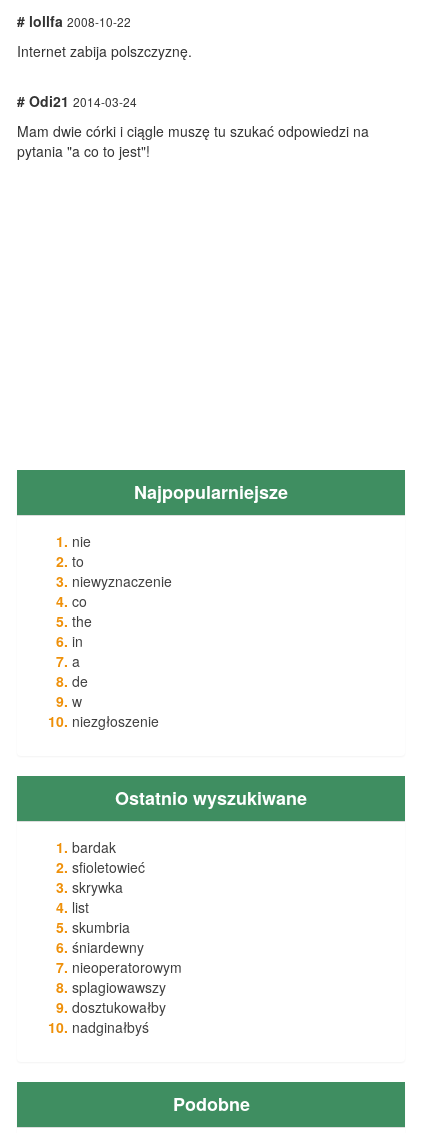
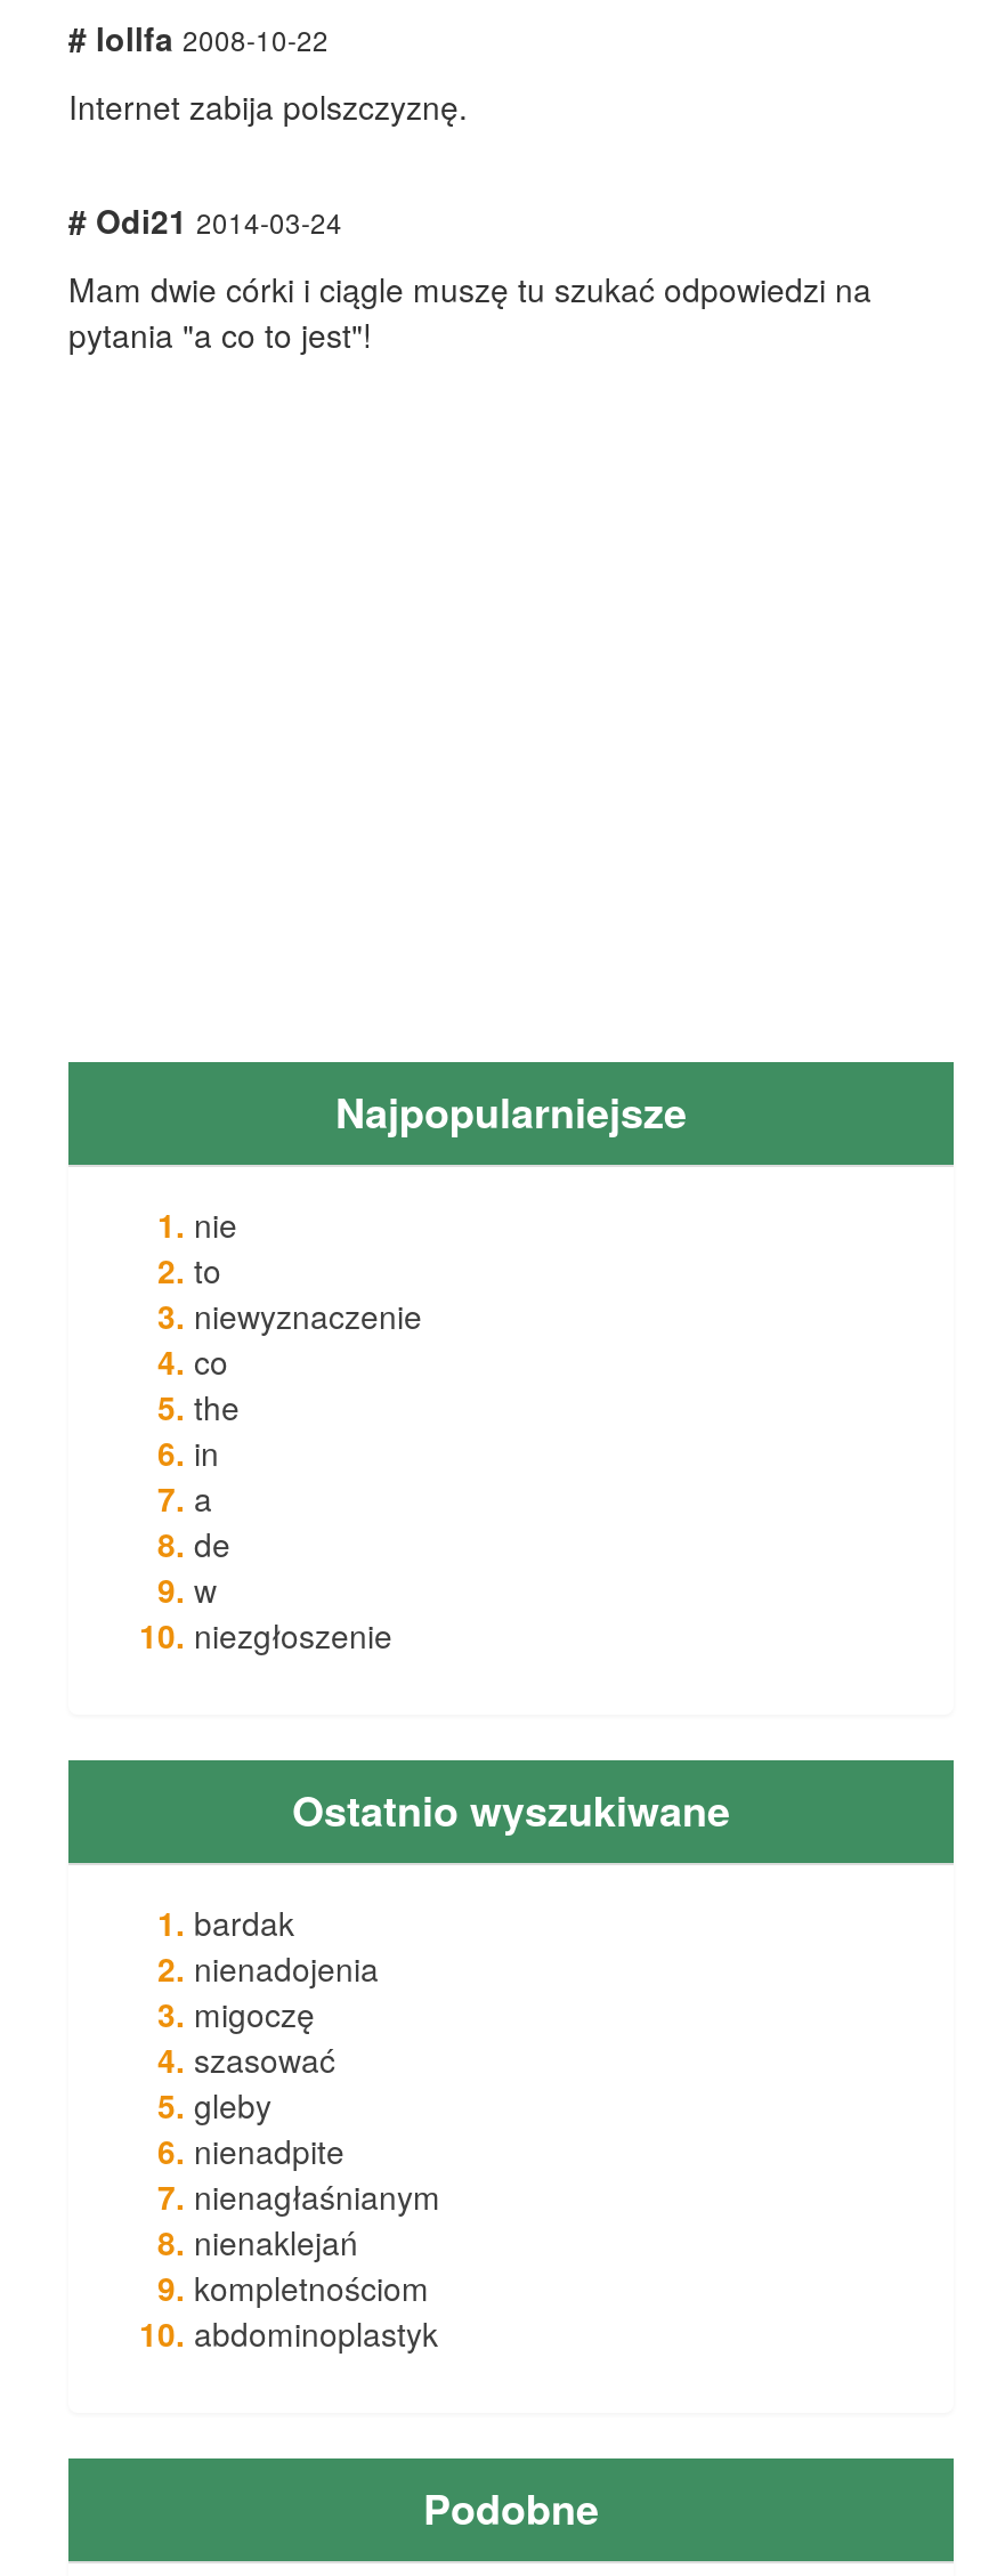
- sfioletowieć
- skrywka
- list
- skumbria
- śniardewny
- nieoperatorowym
- splagiowawszy
- dosztukowałby
- nadginałbyś
+ nienadojenia
+ migoczę
+ szasować
+ gleby
+ nienadpite
+ nienagłaśnianym
+ nienaklejań
+ kompletnościom
+ abdominoplastyk
